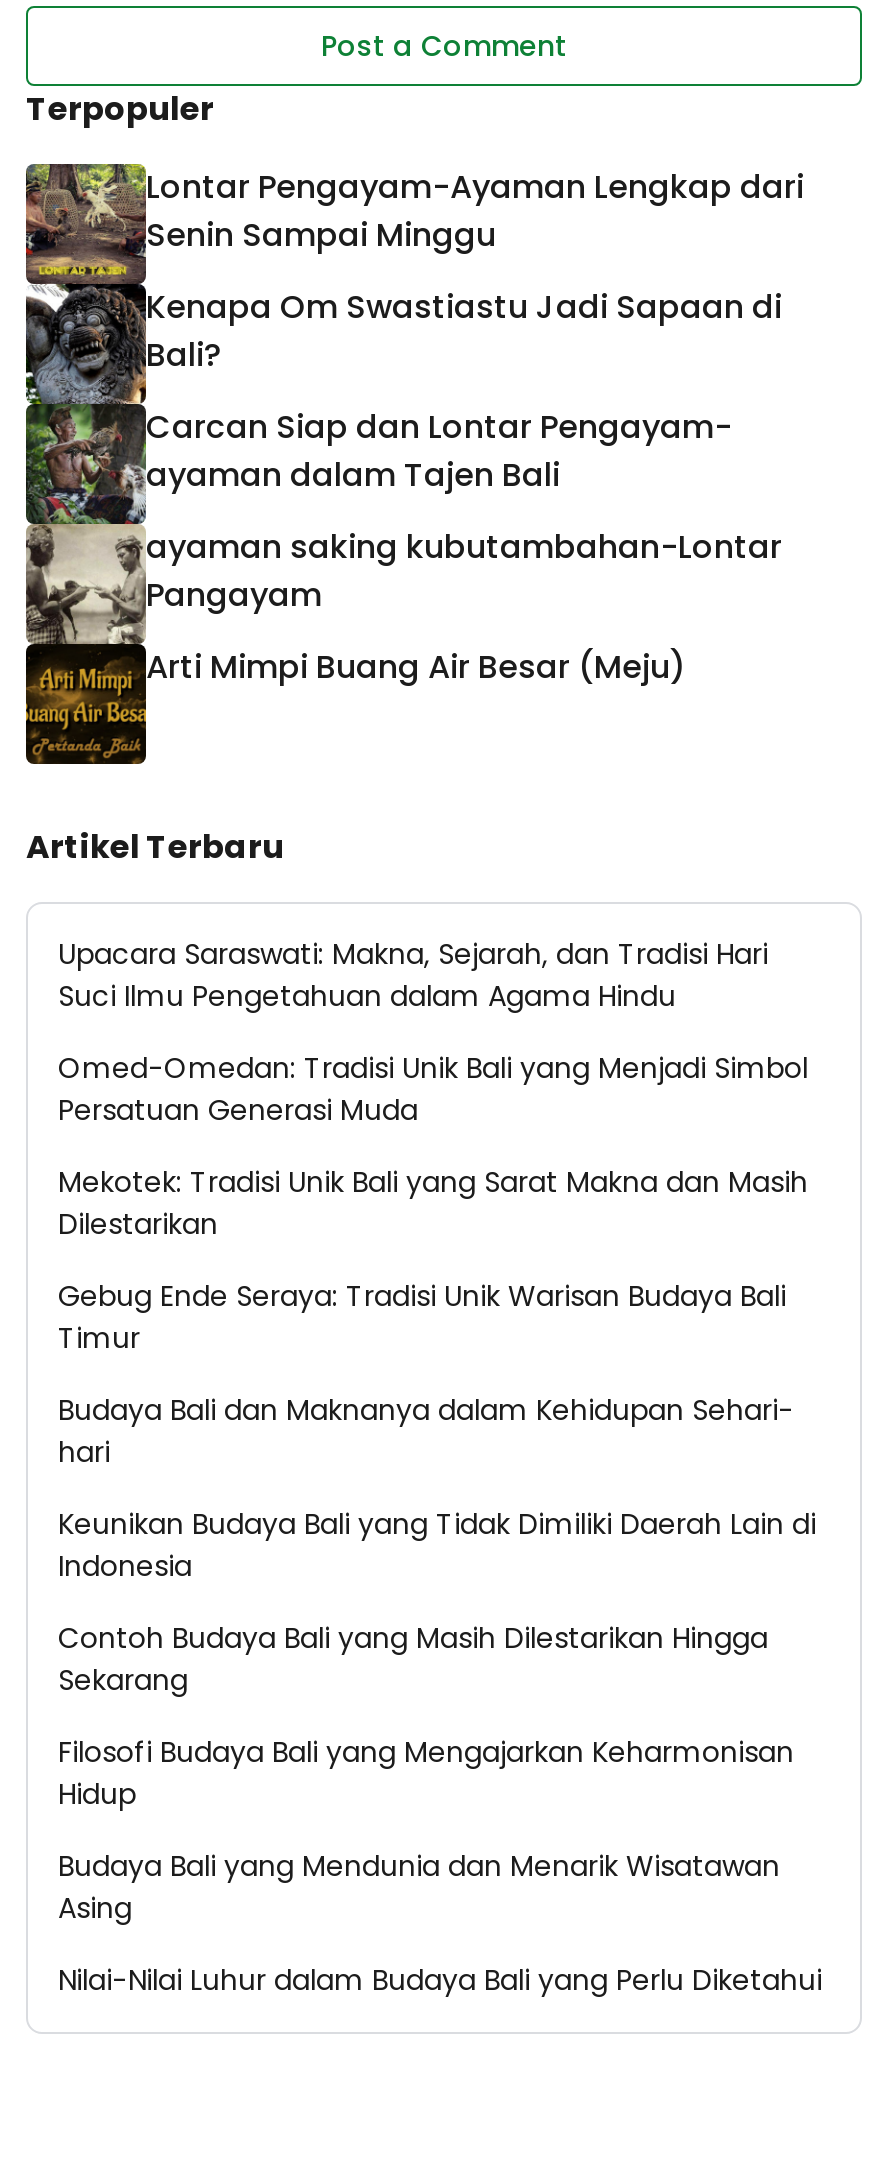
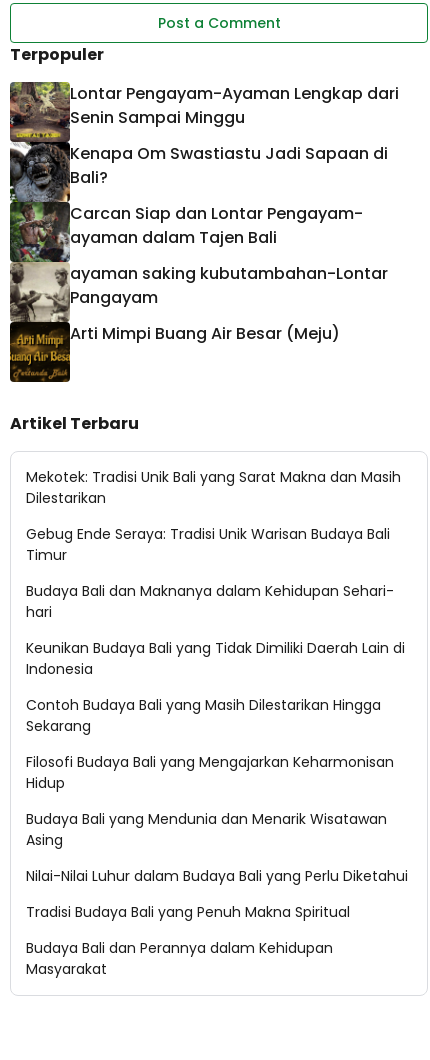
- Upacara Saraswati: Makna, Sejarah, dan Tradisi Hari
- Suci Ilmu Pengetahuan dalam Agama Hindu
- Omed-Omedan: Tradisi Unik Bali yang Menjadi Simbol
- Persatuan Generasi Muda

moved up: Mekotek: Tradisi Unik Bali yang Sarat Makna dan Masih | Dilestarikan | Gebug Ende Seraya: Tradisi Unik Warisan Budaya Bali | ... | Asing | Nilai-Nilai Luhur dalam Budaya Bali yang Perlu Diketahui

+ Tradisi Budaya Bali yang Penuh Makna Spiritual
+ Budaya Bali dan Perannya dalam Kehidupan
+ Masyarakat
